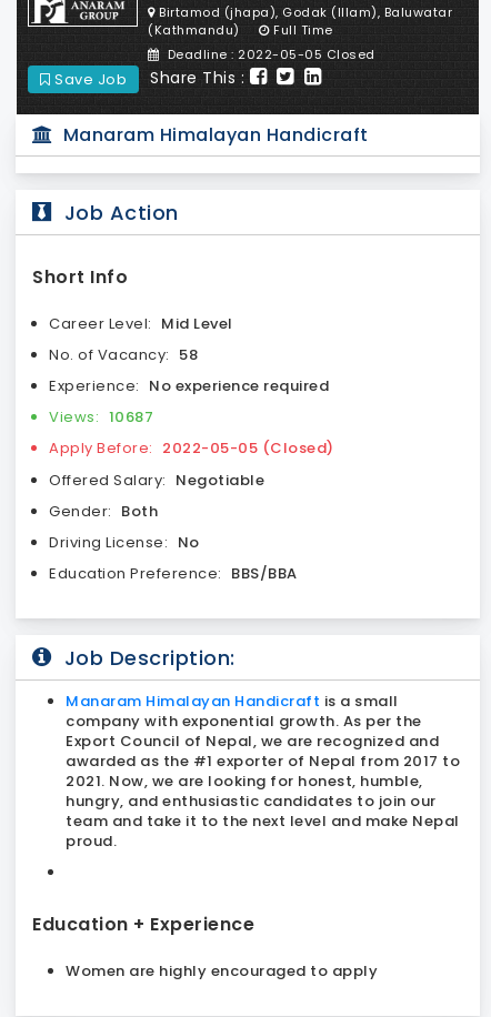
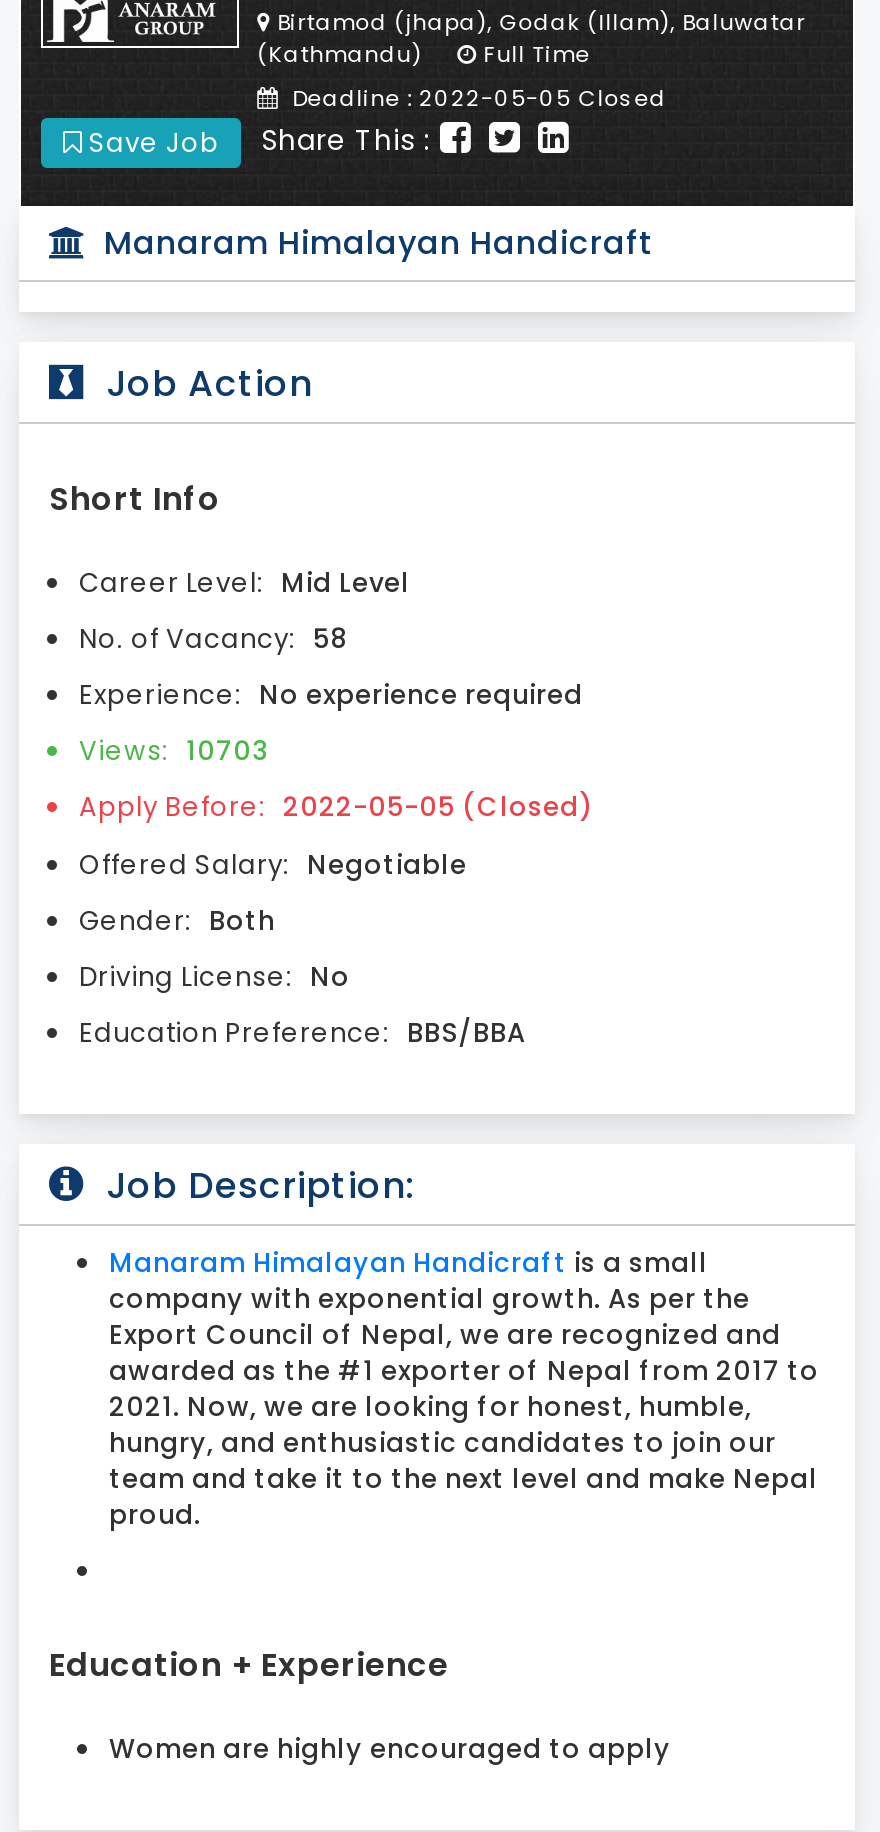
- Views: 10687
+ Views: 10703
